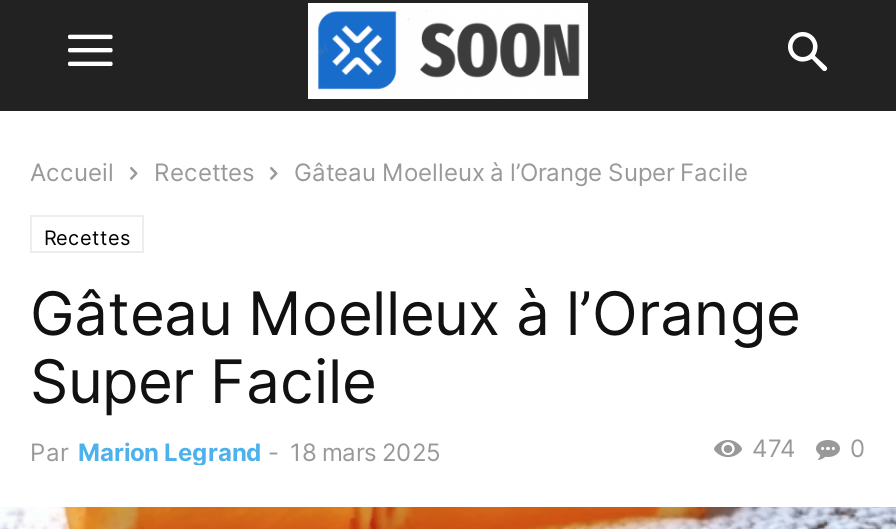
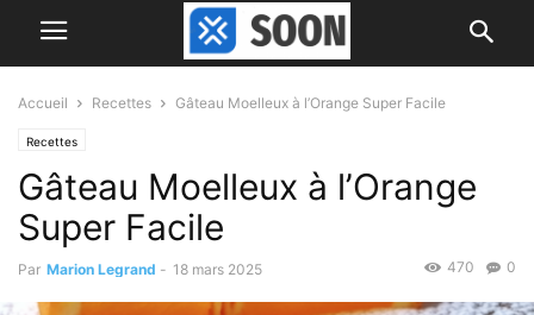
- 474 0
+ 470 0
